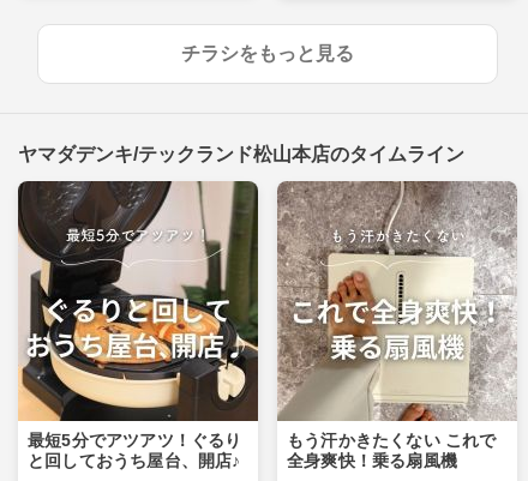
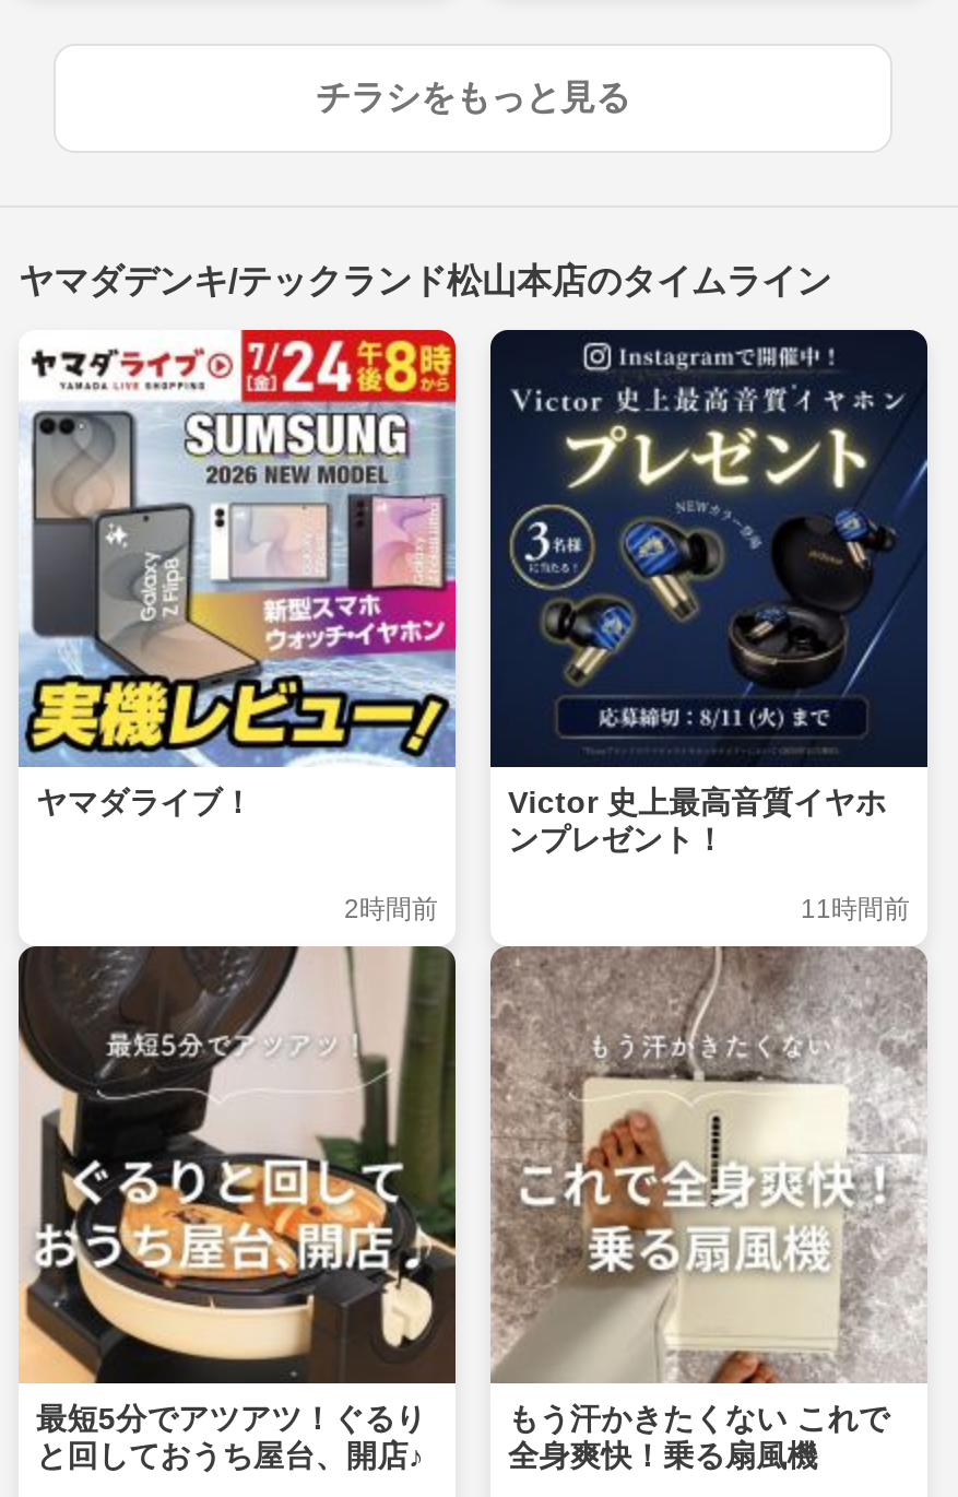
+ [image]
+ ヤマダライブ！
+ 2時間前

+ [image]
+ Victor 史上最高音質イヤホ
+ ンプレゼント！
+ 11時間前
